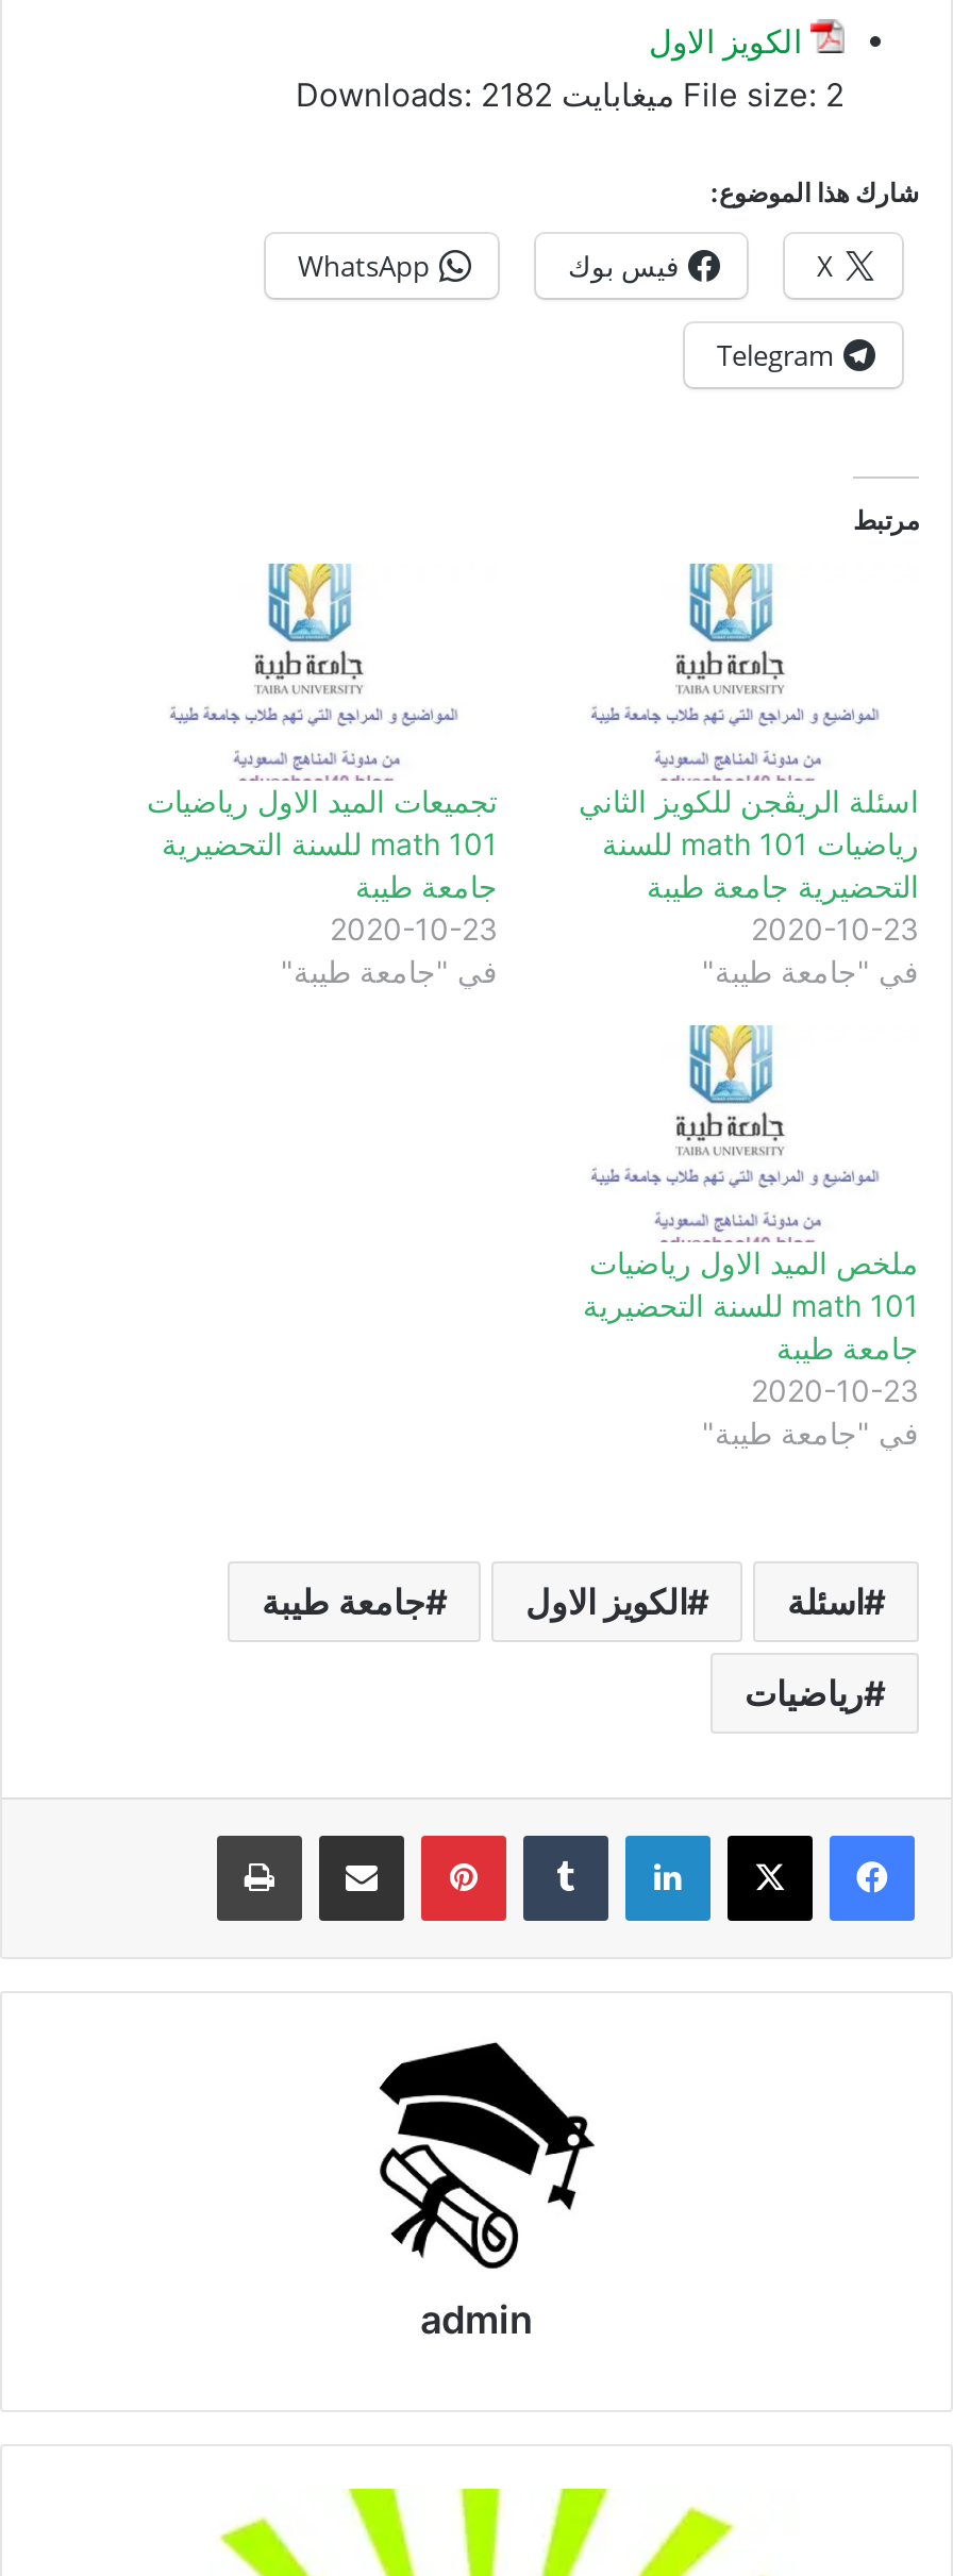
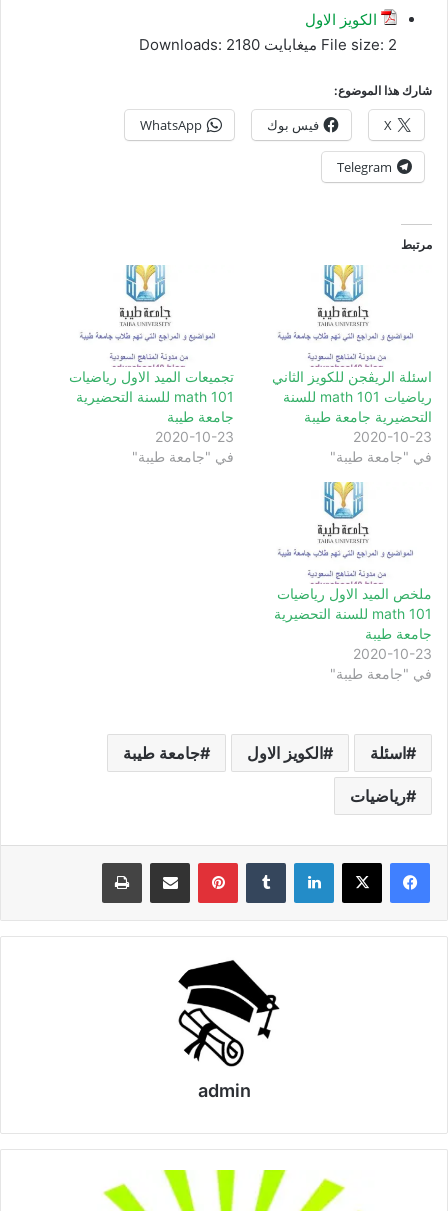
- Downloads: 2182
+ Downloads: 2180
